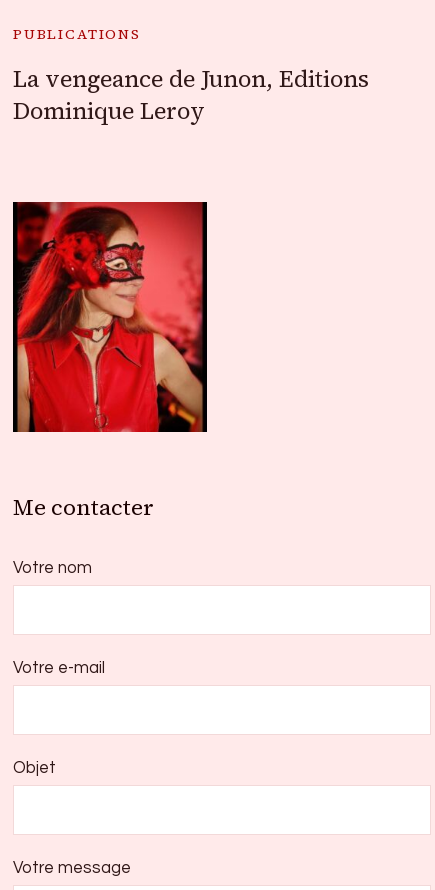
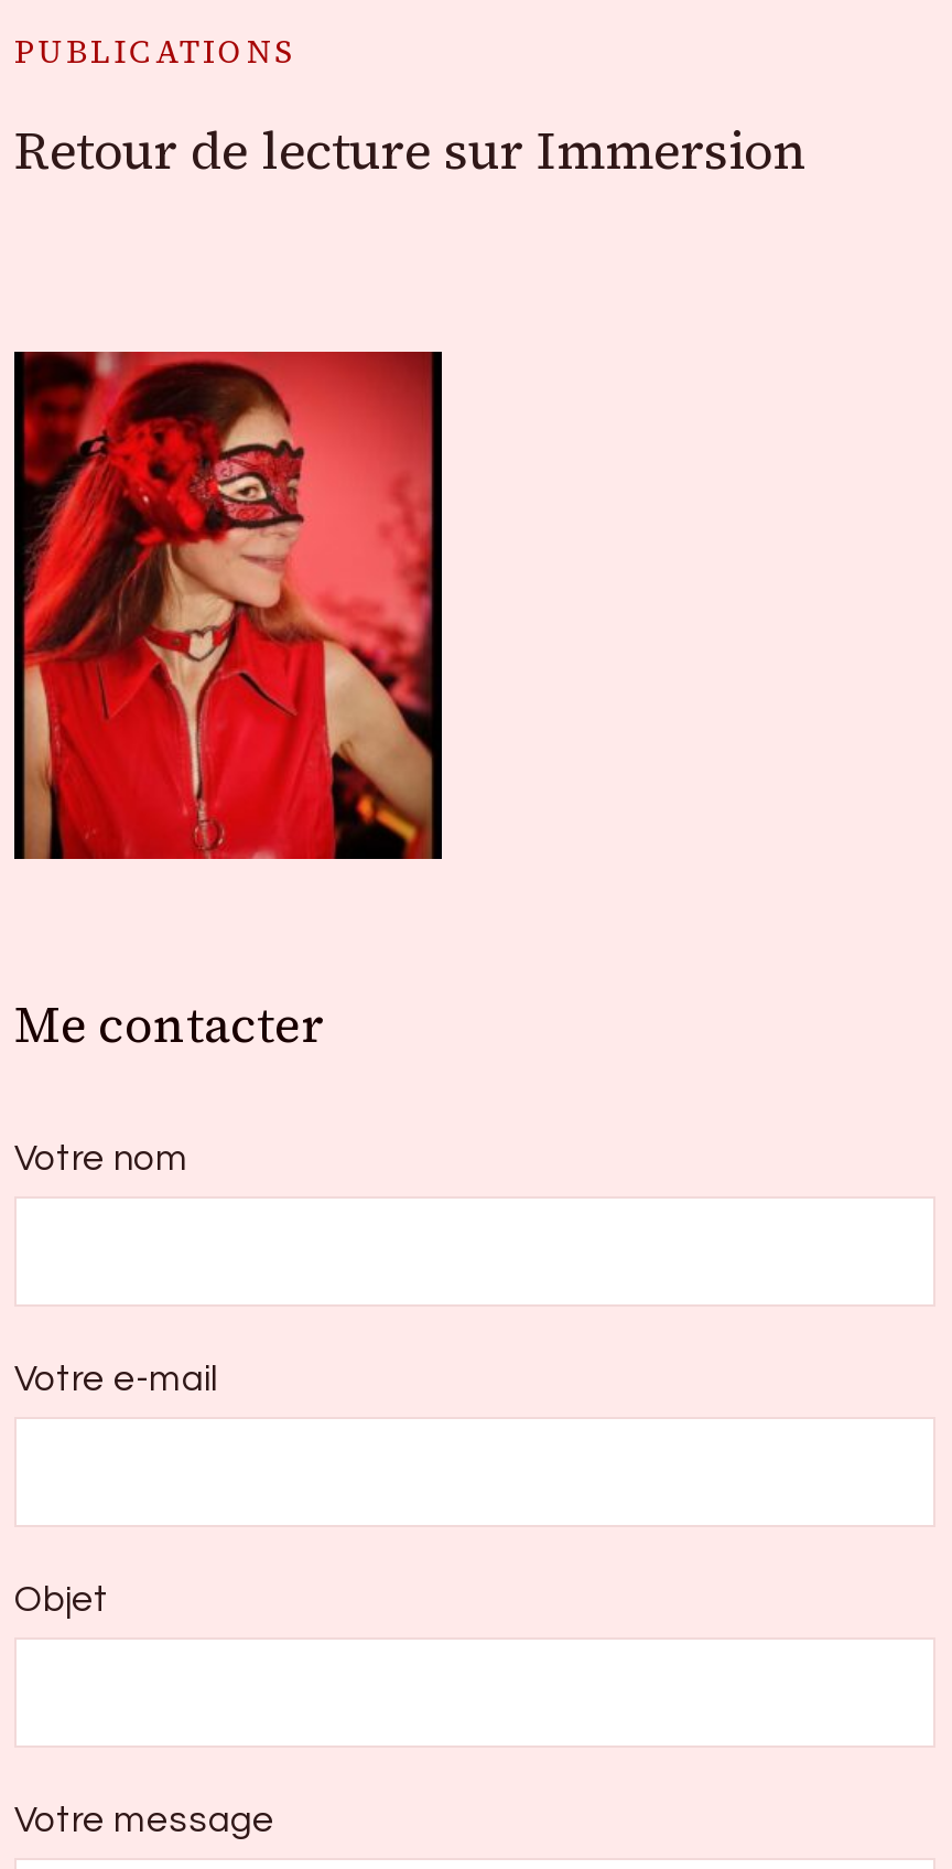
- La vengeance de Junon, Editions
- Dominique Leroy
+ Retour de lecture sur Immersion
